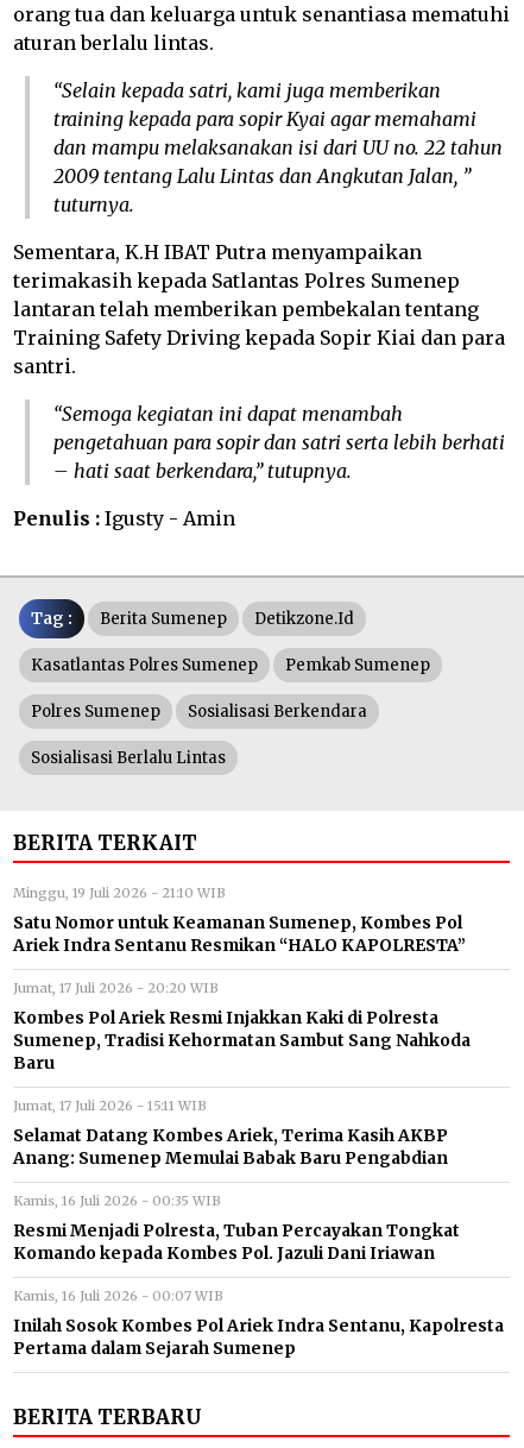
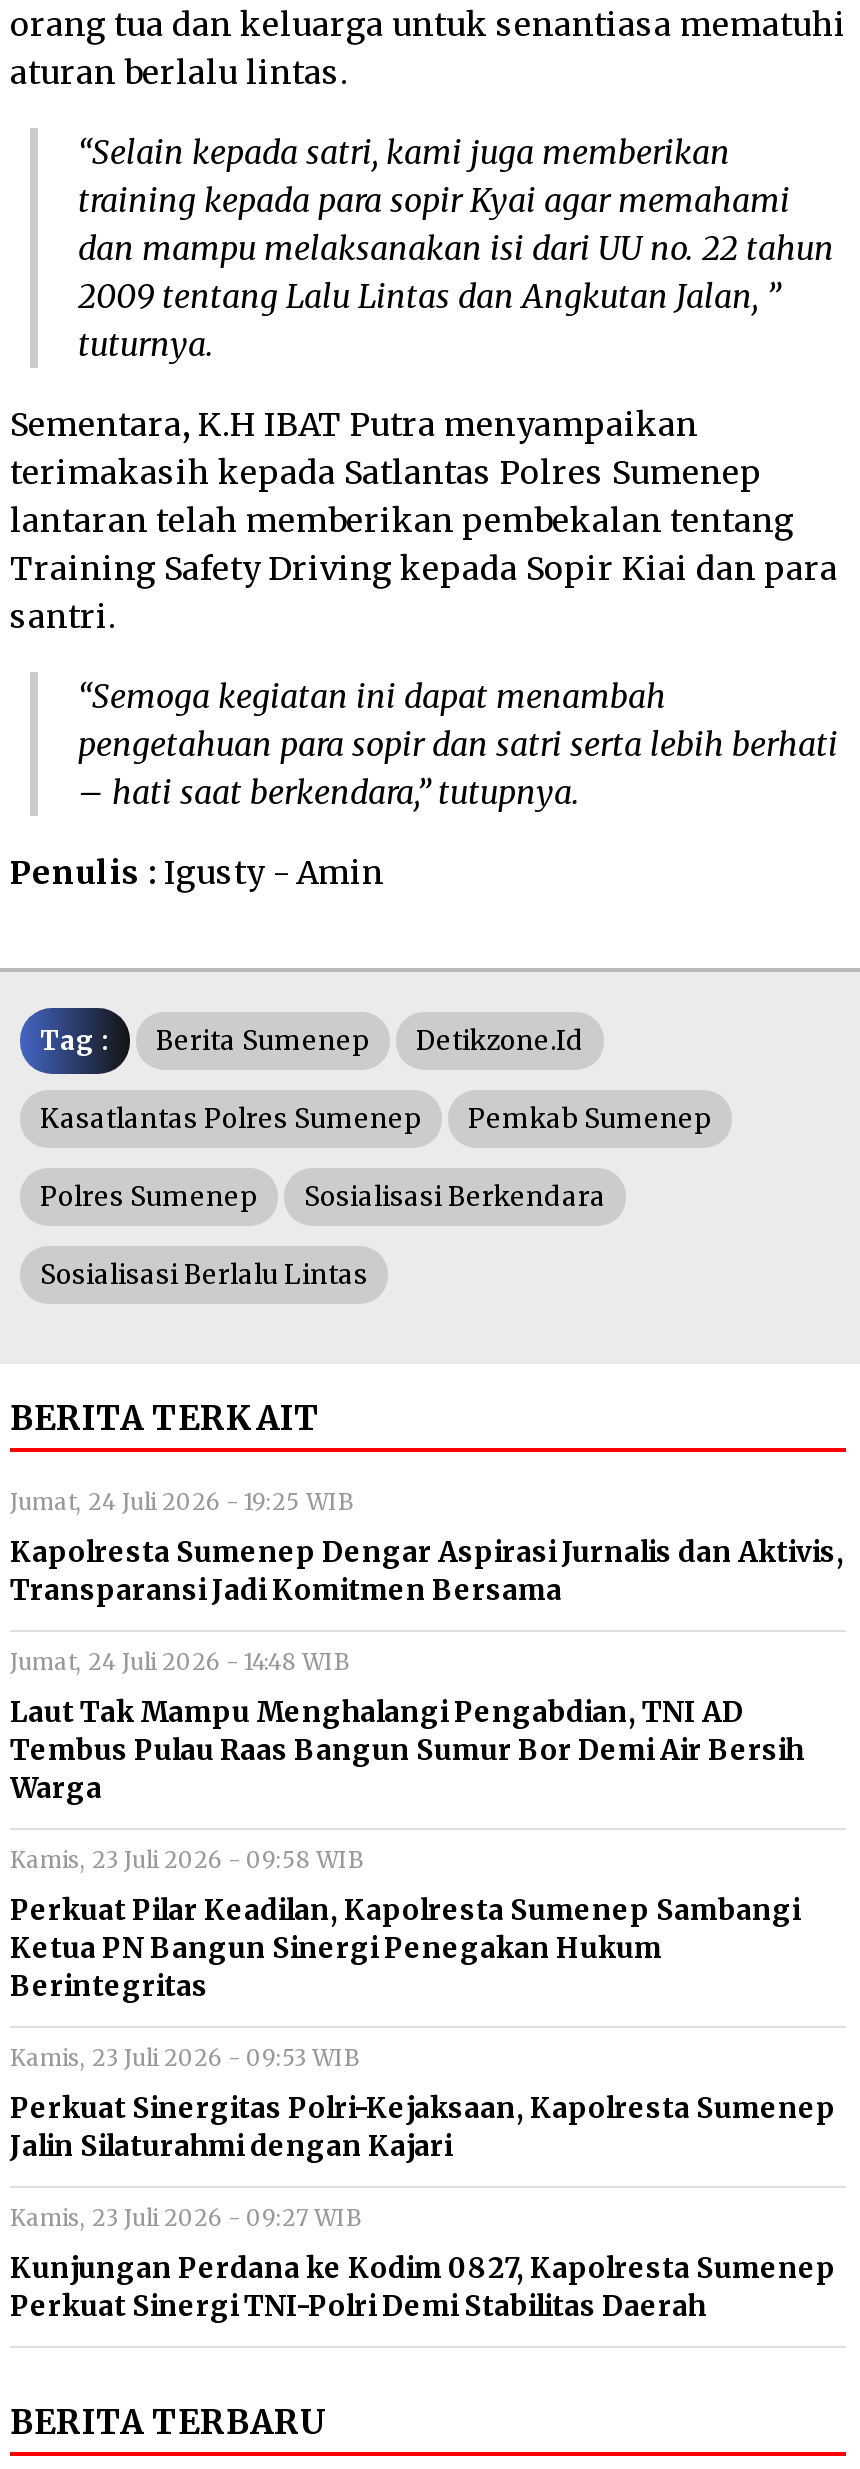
- Minggu, 19 Juli 2026 - 21:10 WIB
+ Jumat, 24 Juli 2026 - 19:25 WIB

- Satu Nomor untuk Keamanan Sumenep, Kombes Pol
- Ariek Indra Sentanu Resmikan “HALO KAPOLRESTA”
+ Kapolresta Sumenep Dengar Aspirasi Jurnalis dan Aktivis,
+ Transparansi Jadi Komitmen Bersama

- Jumat, 17 Juli 2026 - 20:20 WIB
+ Jumat, 24 Juli 2026 - 14:48 WIB

- Kombes Pol Ariek Resmi Injakkan Kaki di Polresta
- Sumenep, Tradisi Kehormatan Sambut Sang Nahkoda
- Baru
+ Laut Tak Mampu Menghalangi Pengabdian, TNI AD
+ Tembus Pulau Raas Bangun Sumur Bor Demi Air Bersih
+ Warga

- Jumat, 17 Juli 2026 - 15:11 WIB
+ Kamis, 23 Juli 2026 - 09:58 WIB

- Selamat Datang Kombes Ariek, Terima Kasih AKBP
- Anang: Sumenep Memulai Babak Baru Pengabdian
+ Perkuat Pilar Keadilan, Kapolresta Sumenep Sambangi
+ Ketua PN Bangun Sinergi Penegakan Hukum
+ Berintegritas

- Kamis, 16 Juli 2026 - 00:35 WIB
+ Kamis, 23 Juli 2026 - 09:53 WIB

- Resmi Menjadi Polresta, Tuban Percayakan Tongkat
- Komando kepada Kombes Pol. Jazuli Dani Iriawan
+ Perkuat Sinergitas Polri-Kejaksaan, Kapolresta Sumenep
+ Jalin Silaturahmi dengan Kajari

- Kamis, 16 Juli 2026 - 00:07 WIB
+ Kamis, 23 Juli 2026 - 09:27 WIB

- Inilah Sosok Kombes Pol Ariek Indra Sentanu, Kapolresta
- Pertama dalam Sejarah Sumenep
+ Kunjungan Perdana ke Kodim 0827, Kapolresta Sumenep
+ Perkuat Sinergi TNI-Polri Demi Stabilitas Daerah
